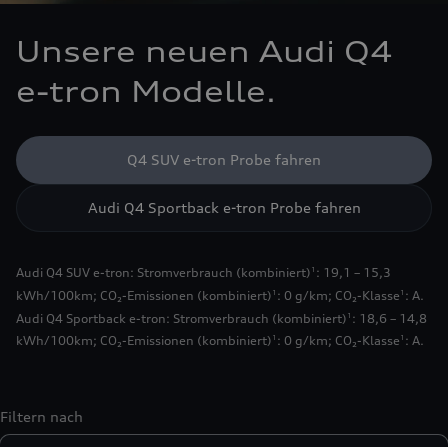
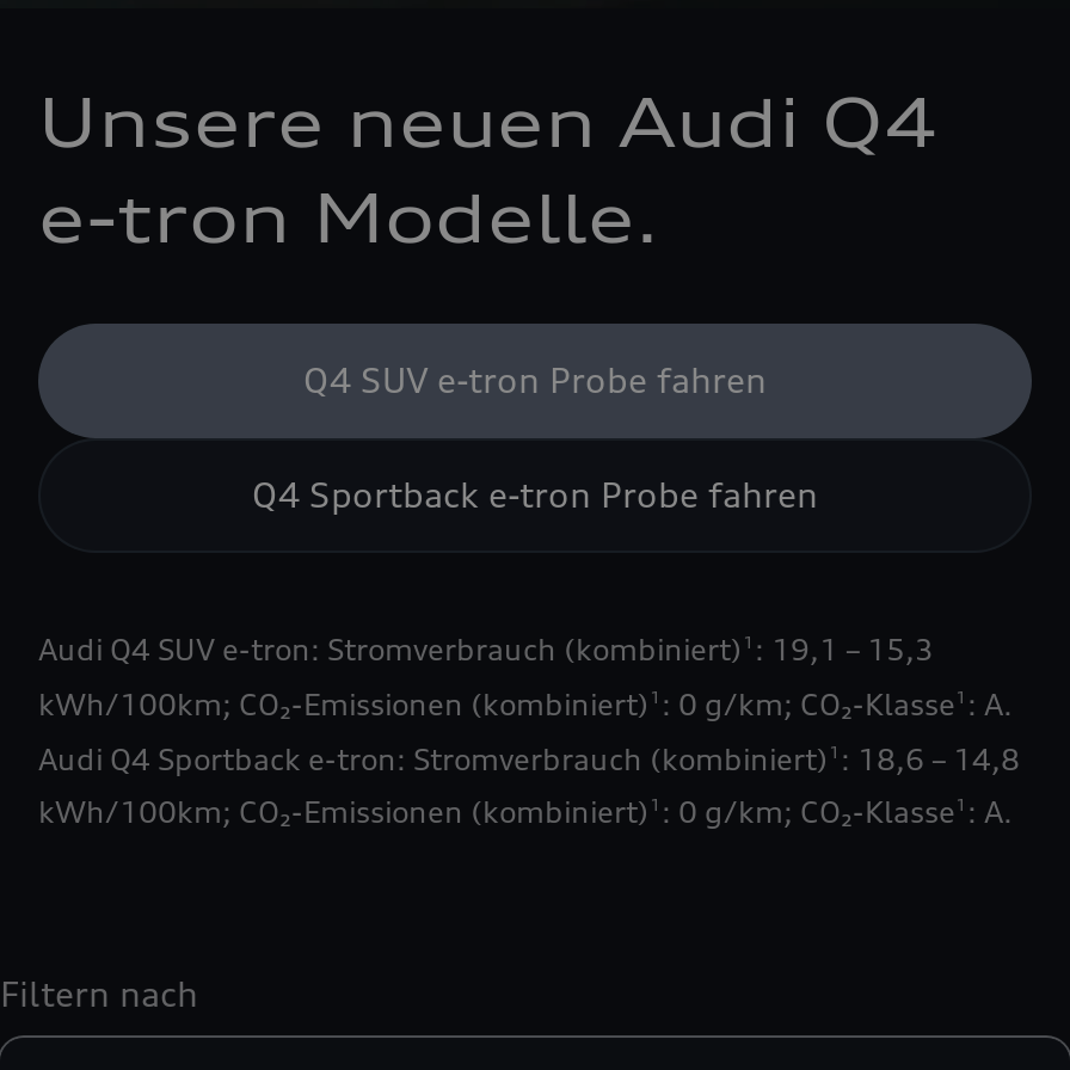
- Audi Q4 Sportback e-tron Probe fahren
+ Q4 Sportback e-tron Probe fahren
